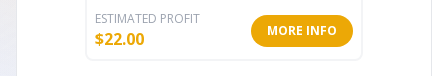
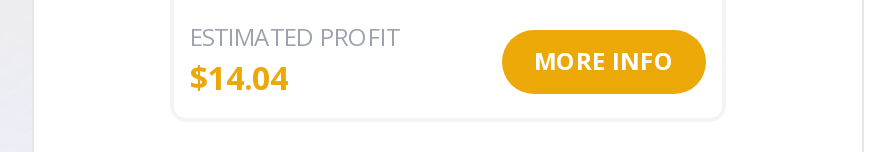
- $22.00
+ $14.04
